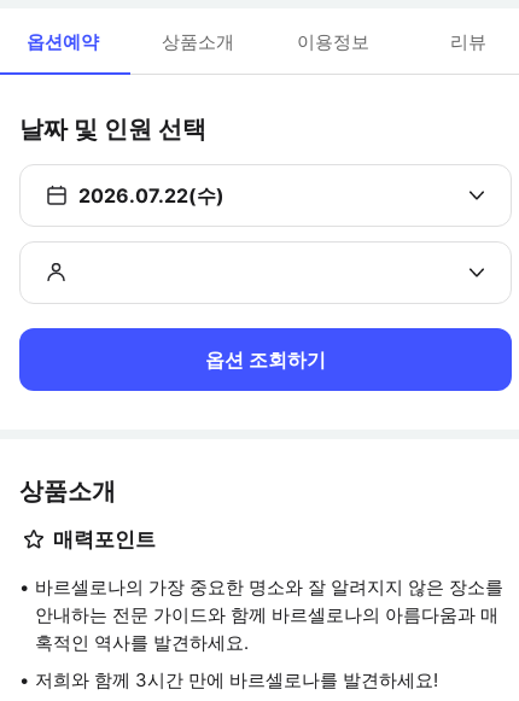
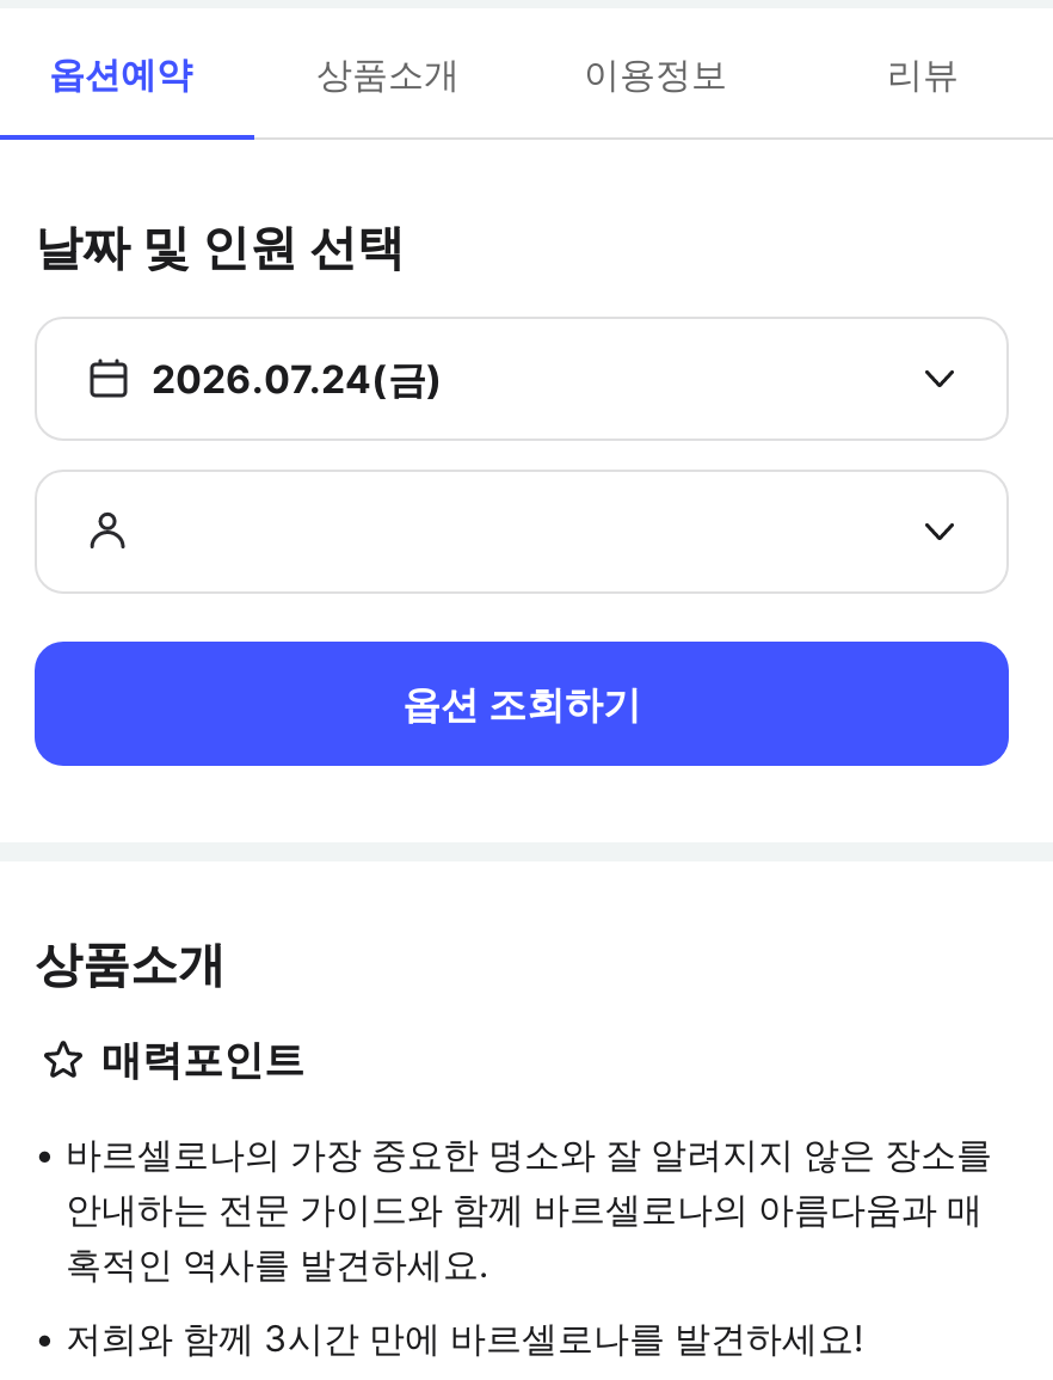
- 2026.07.22(수)
+ 2026.07.24(금)
